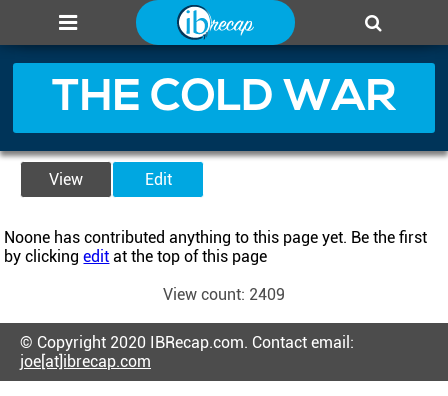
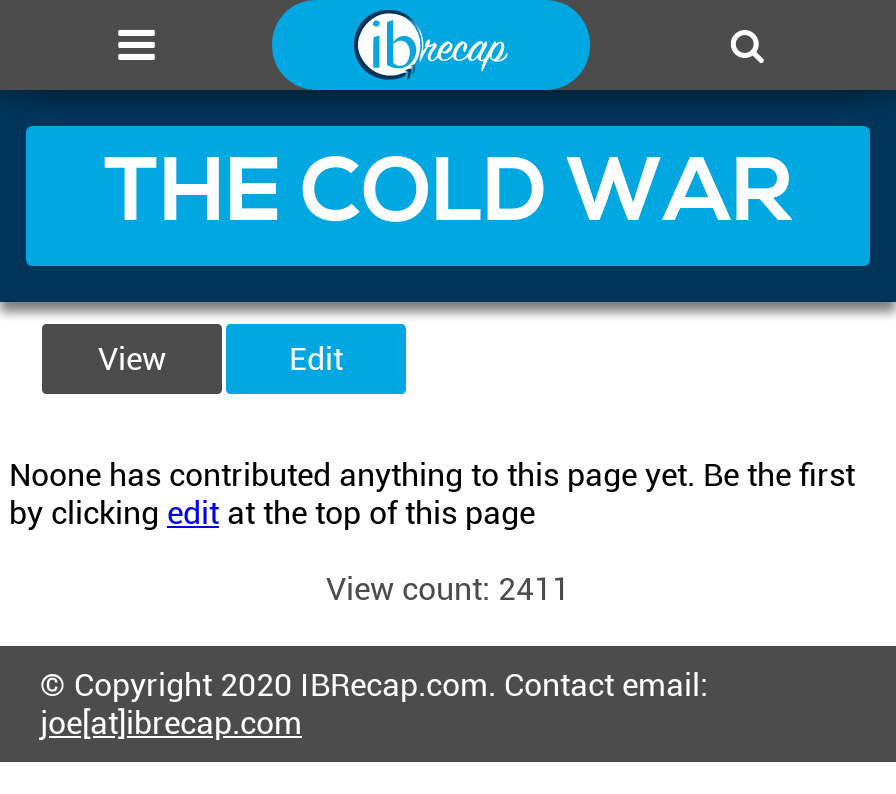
- View count: 2409
+ View count: 2411
